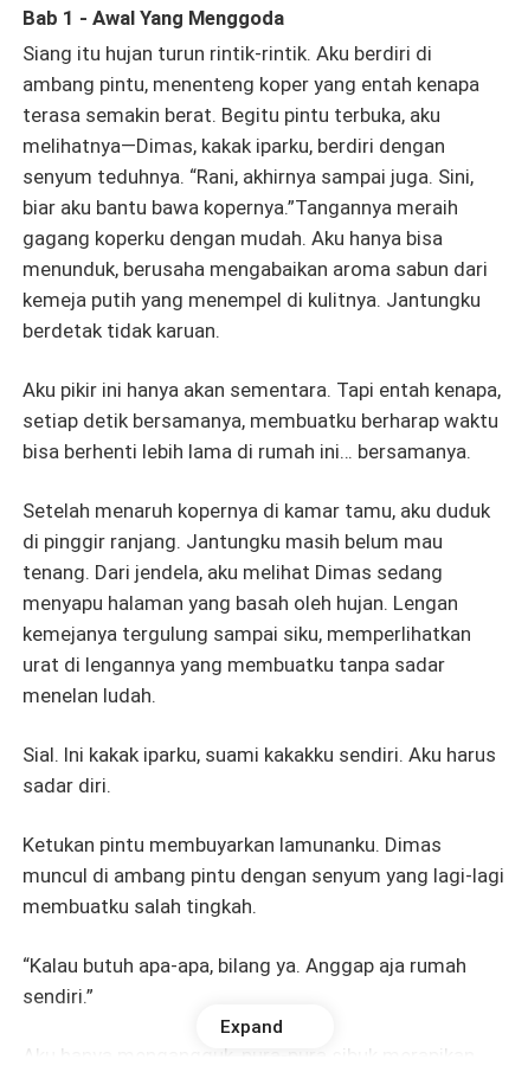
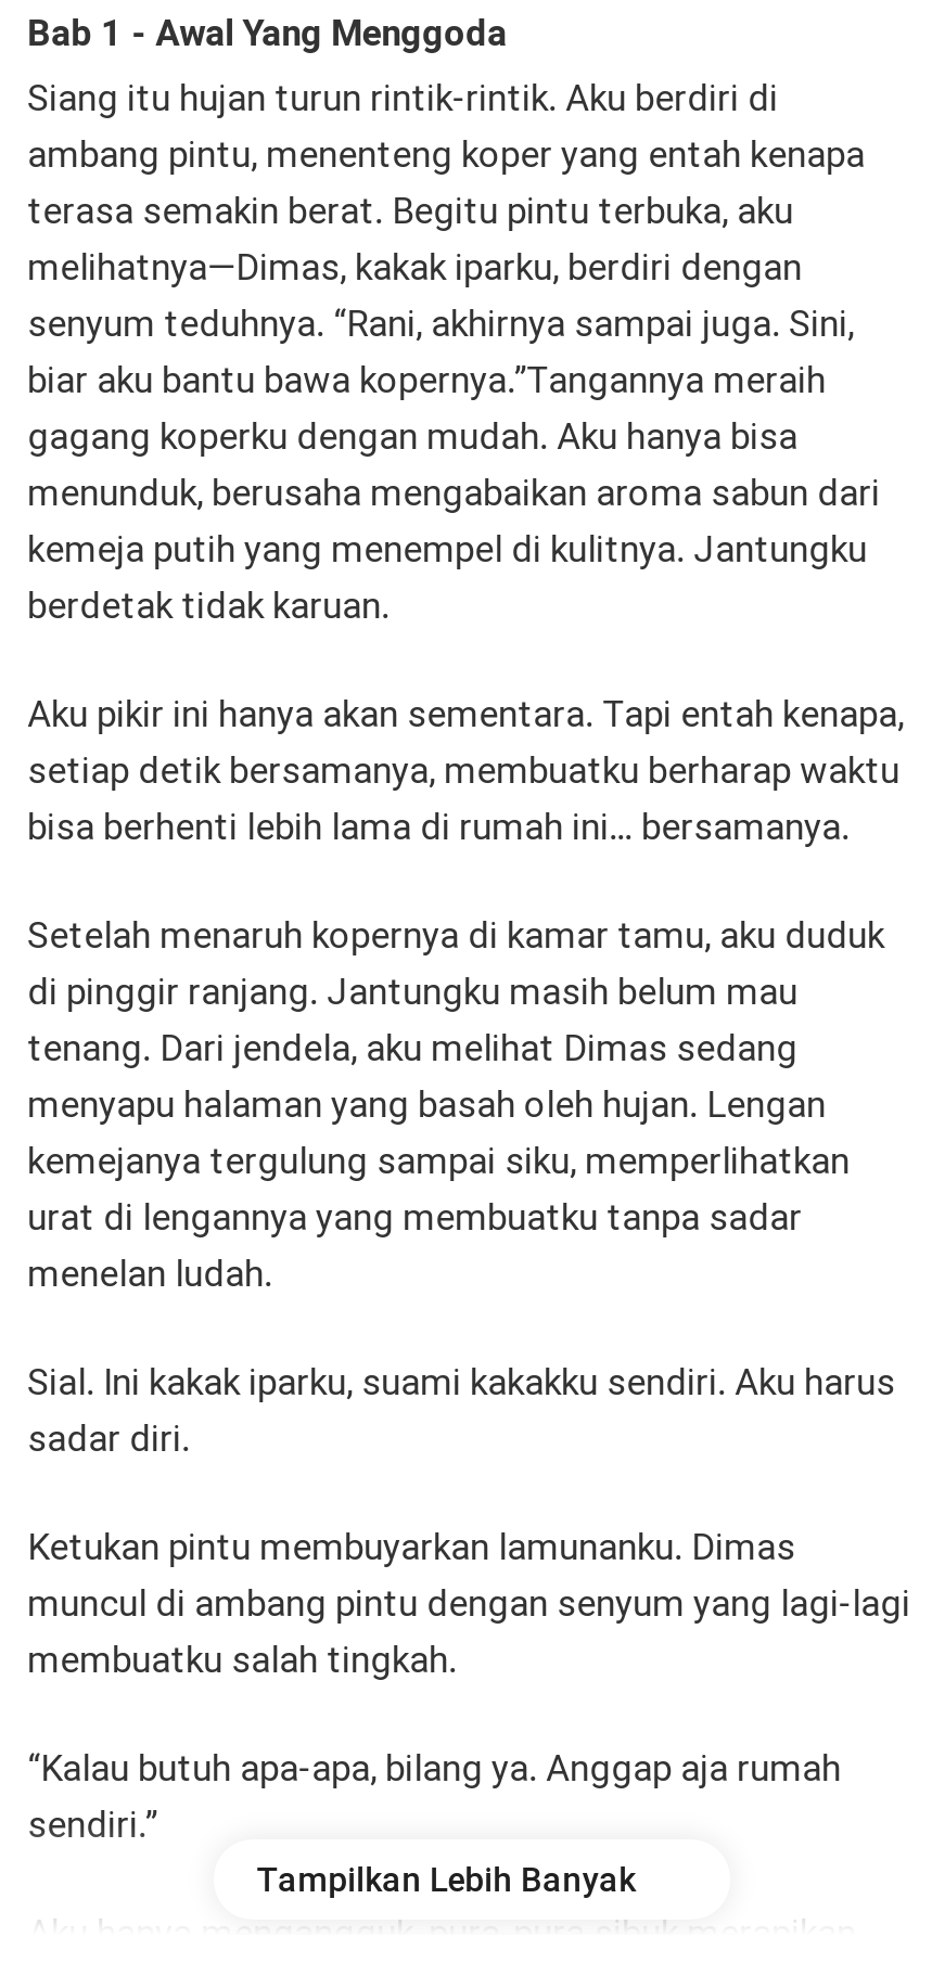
- Expand
+ Tampilkan Lebih Banyak
